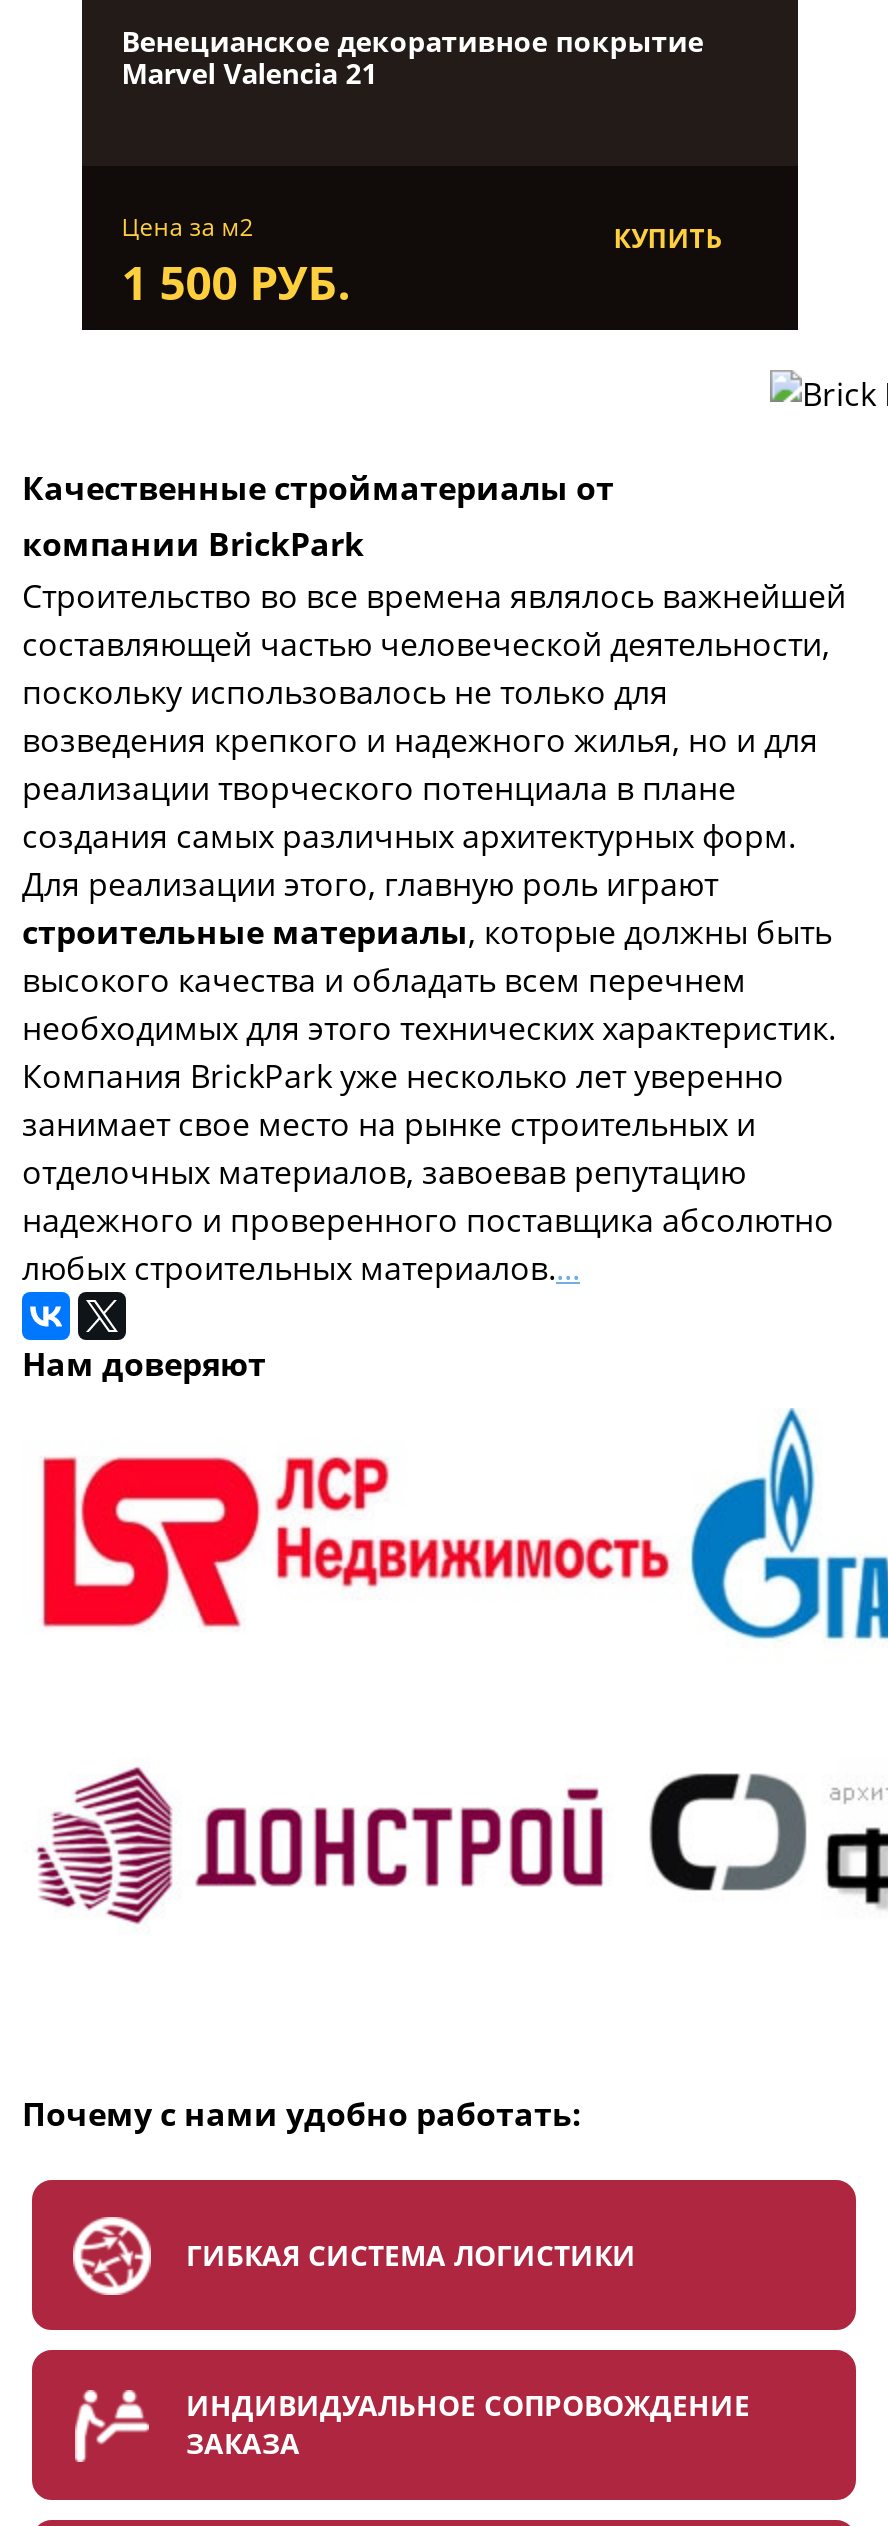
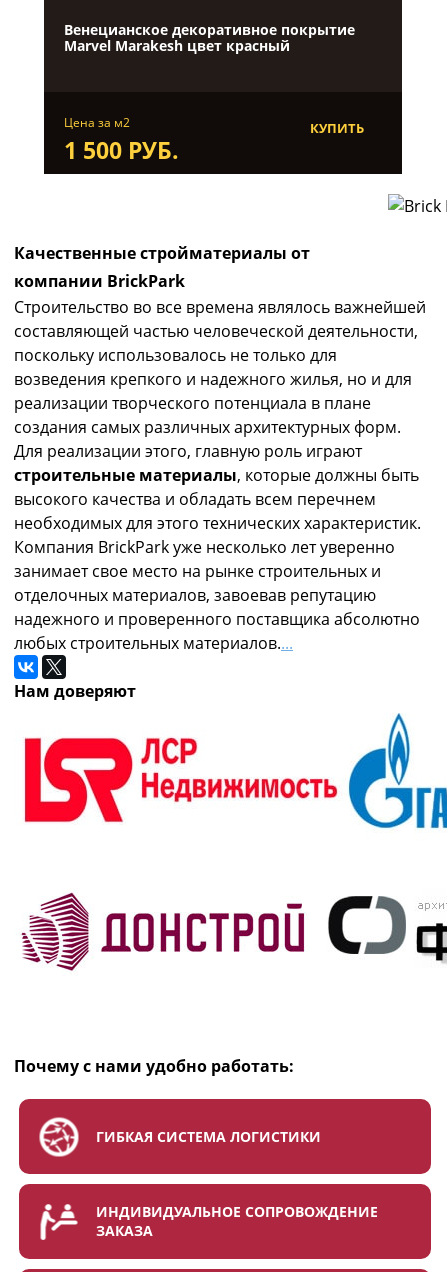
- Marvel Valenсia 21
+ Marvel Marakesh цвет красный
